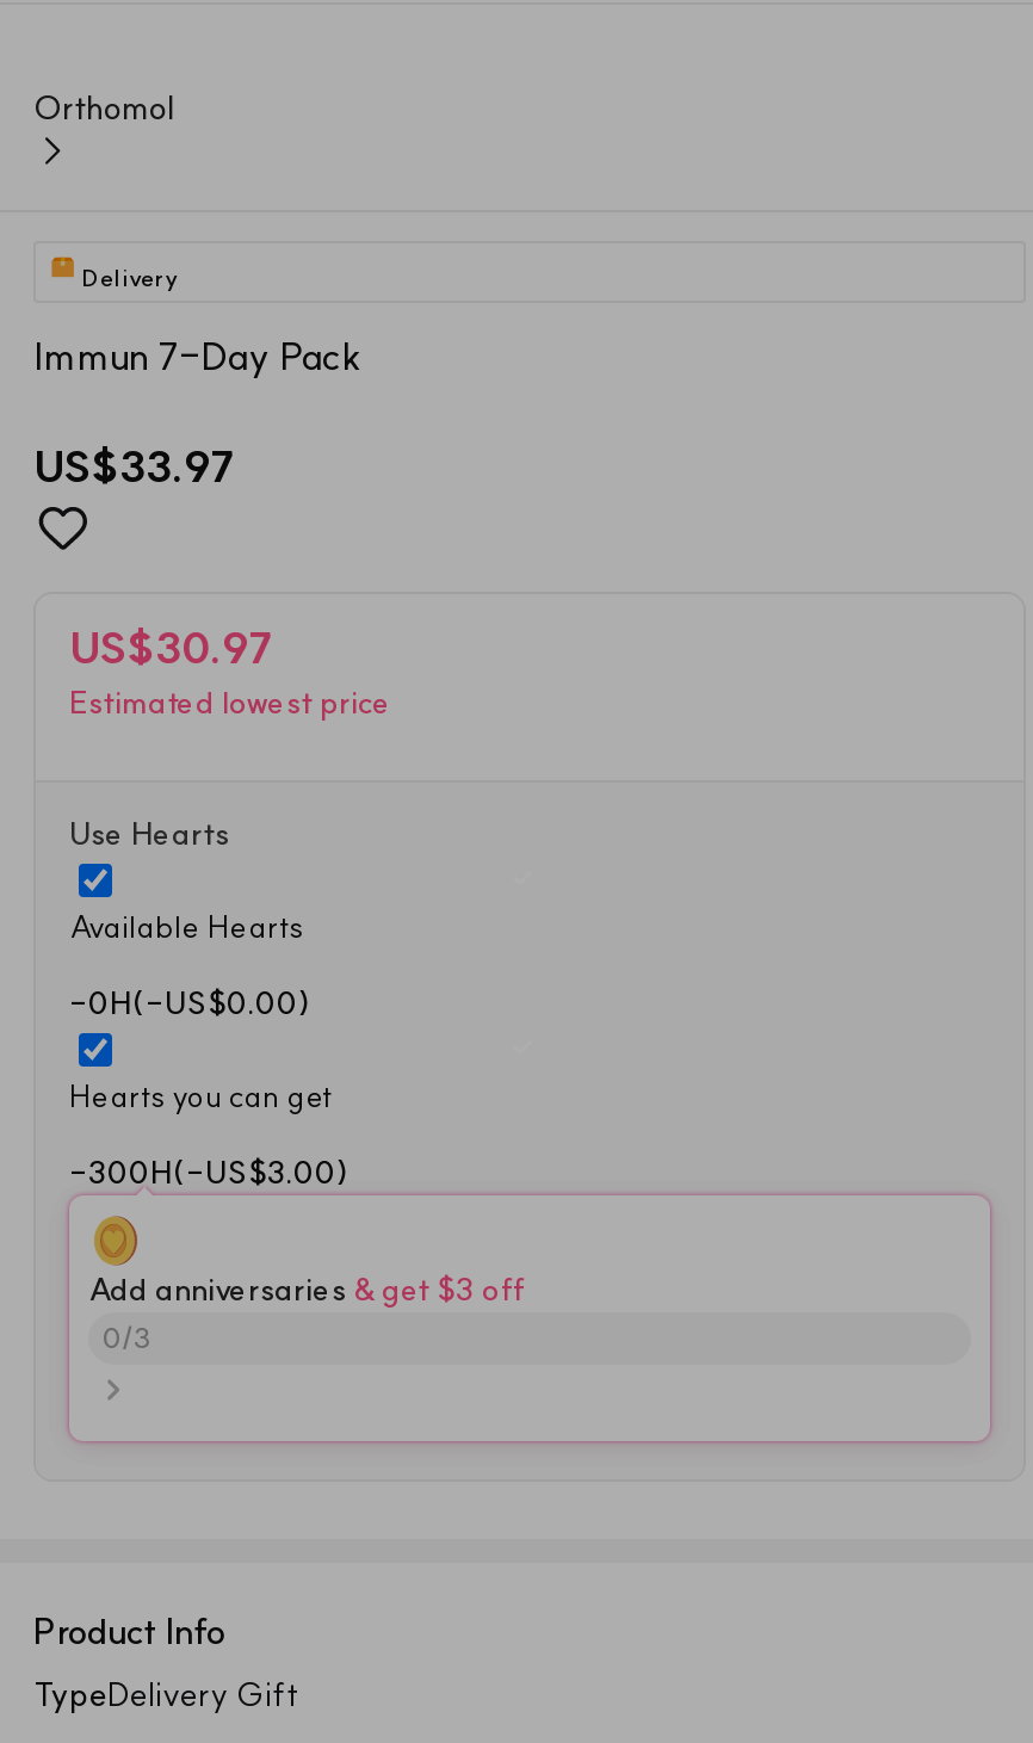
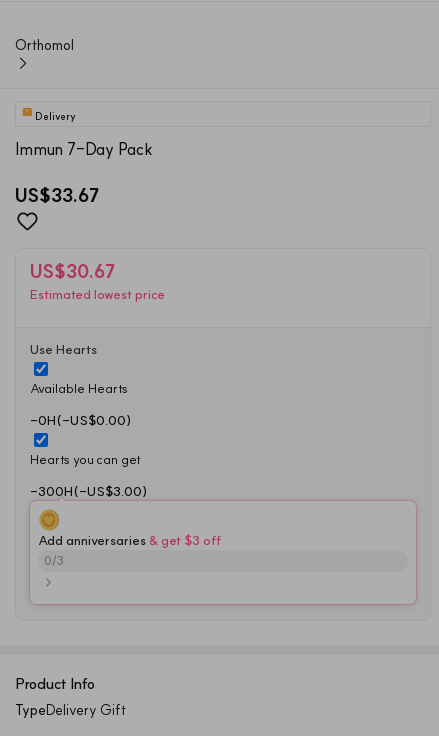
- US$33.97
+ US$33.67

- US$30.97
+ US$30.67
